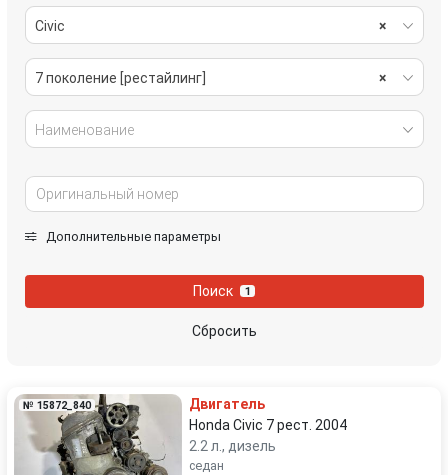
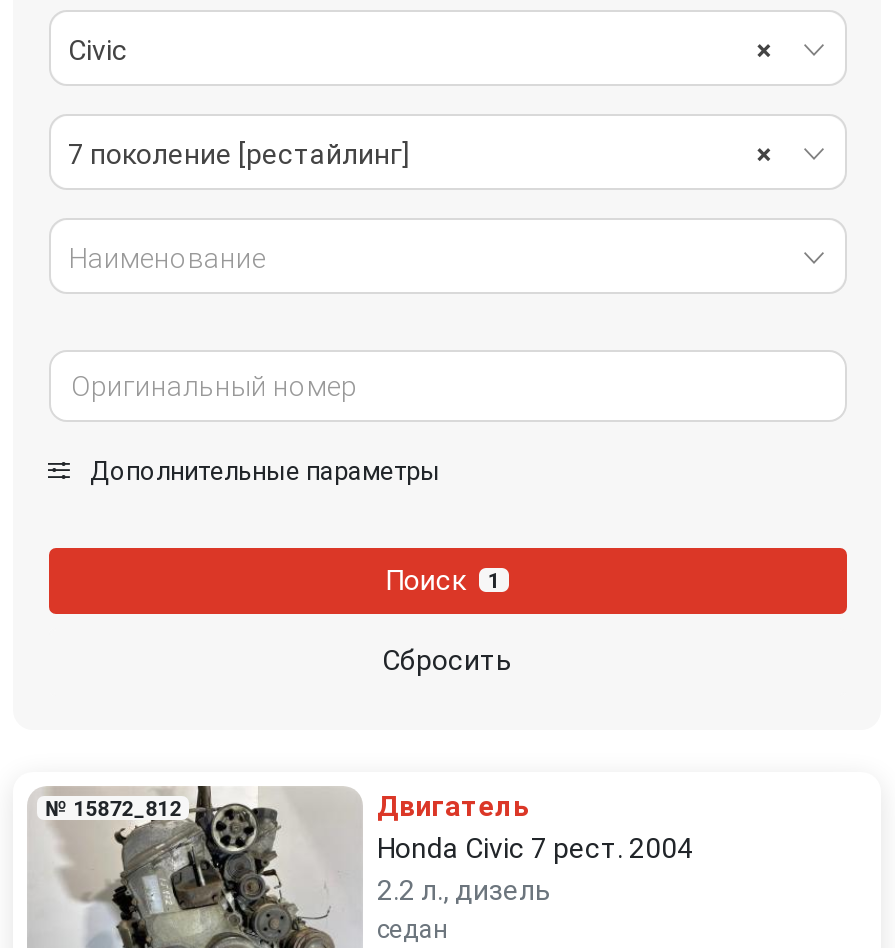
- № 15872_840
+ № 15872_812
